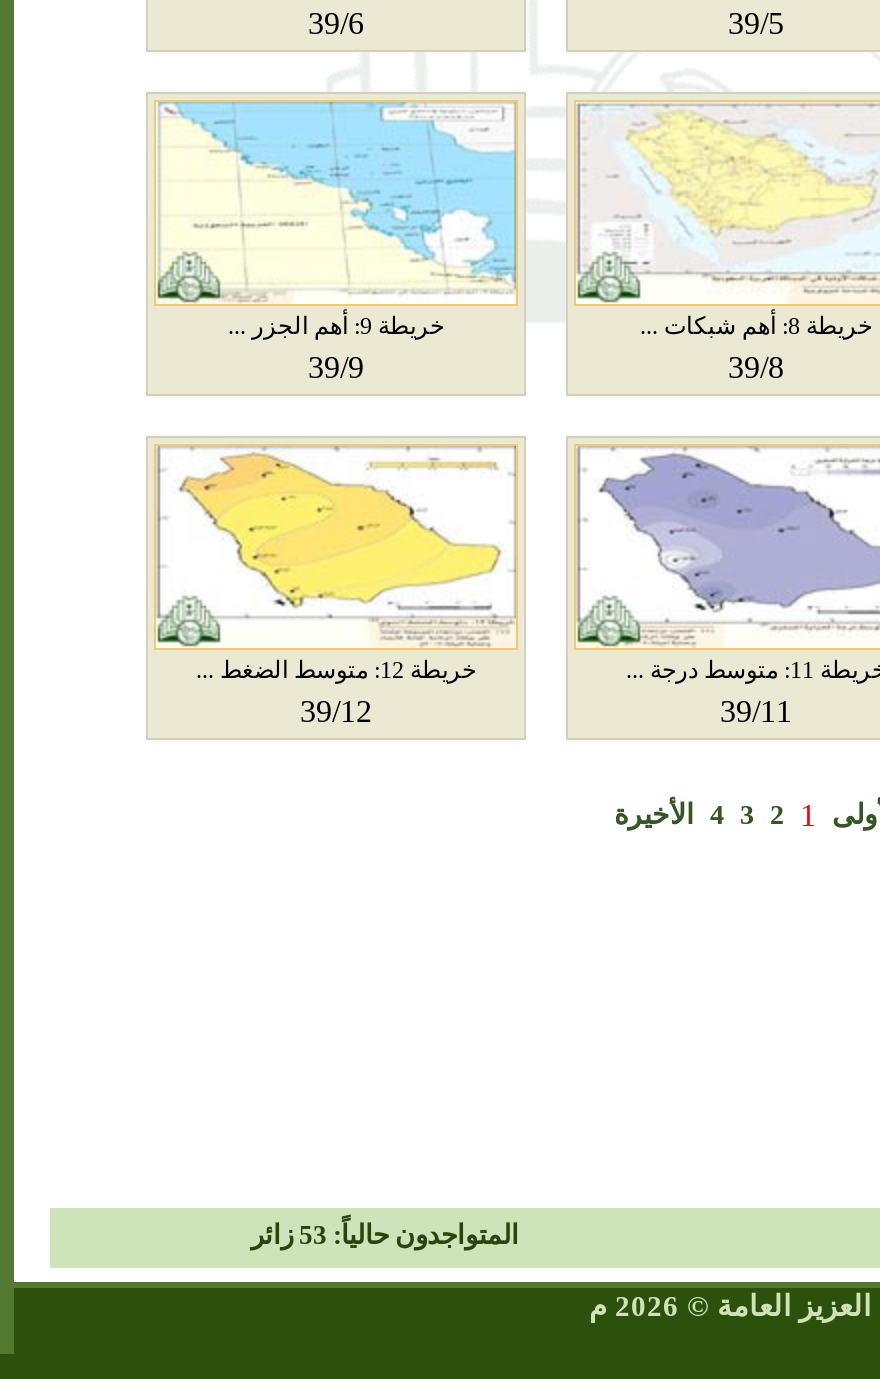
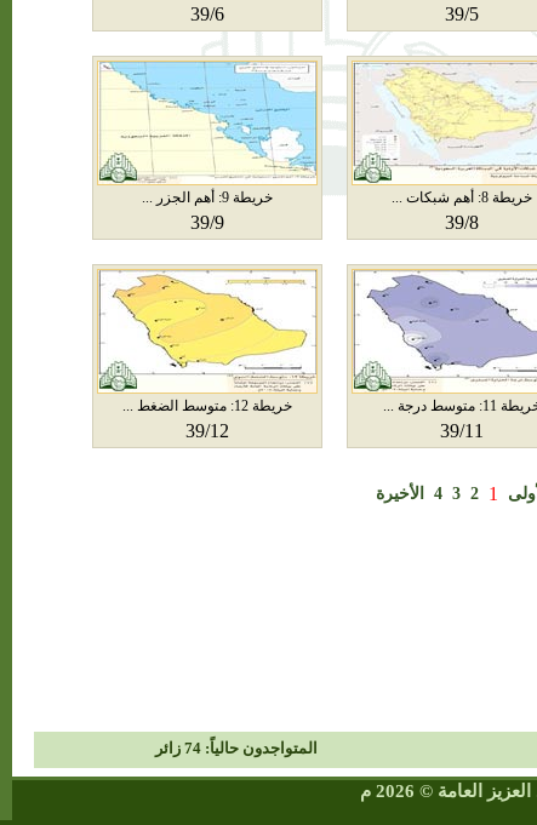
- المتواجدون حالياً: 53 زائر
+ المتواجدون حالياً: 74 زائر
